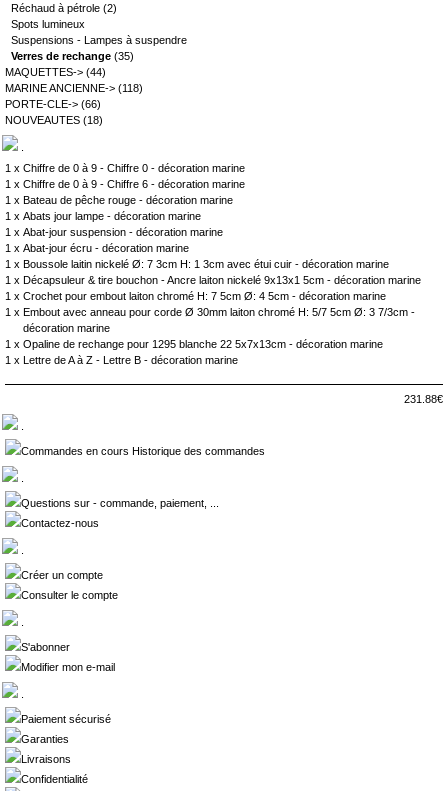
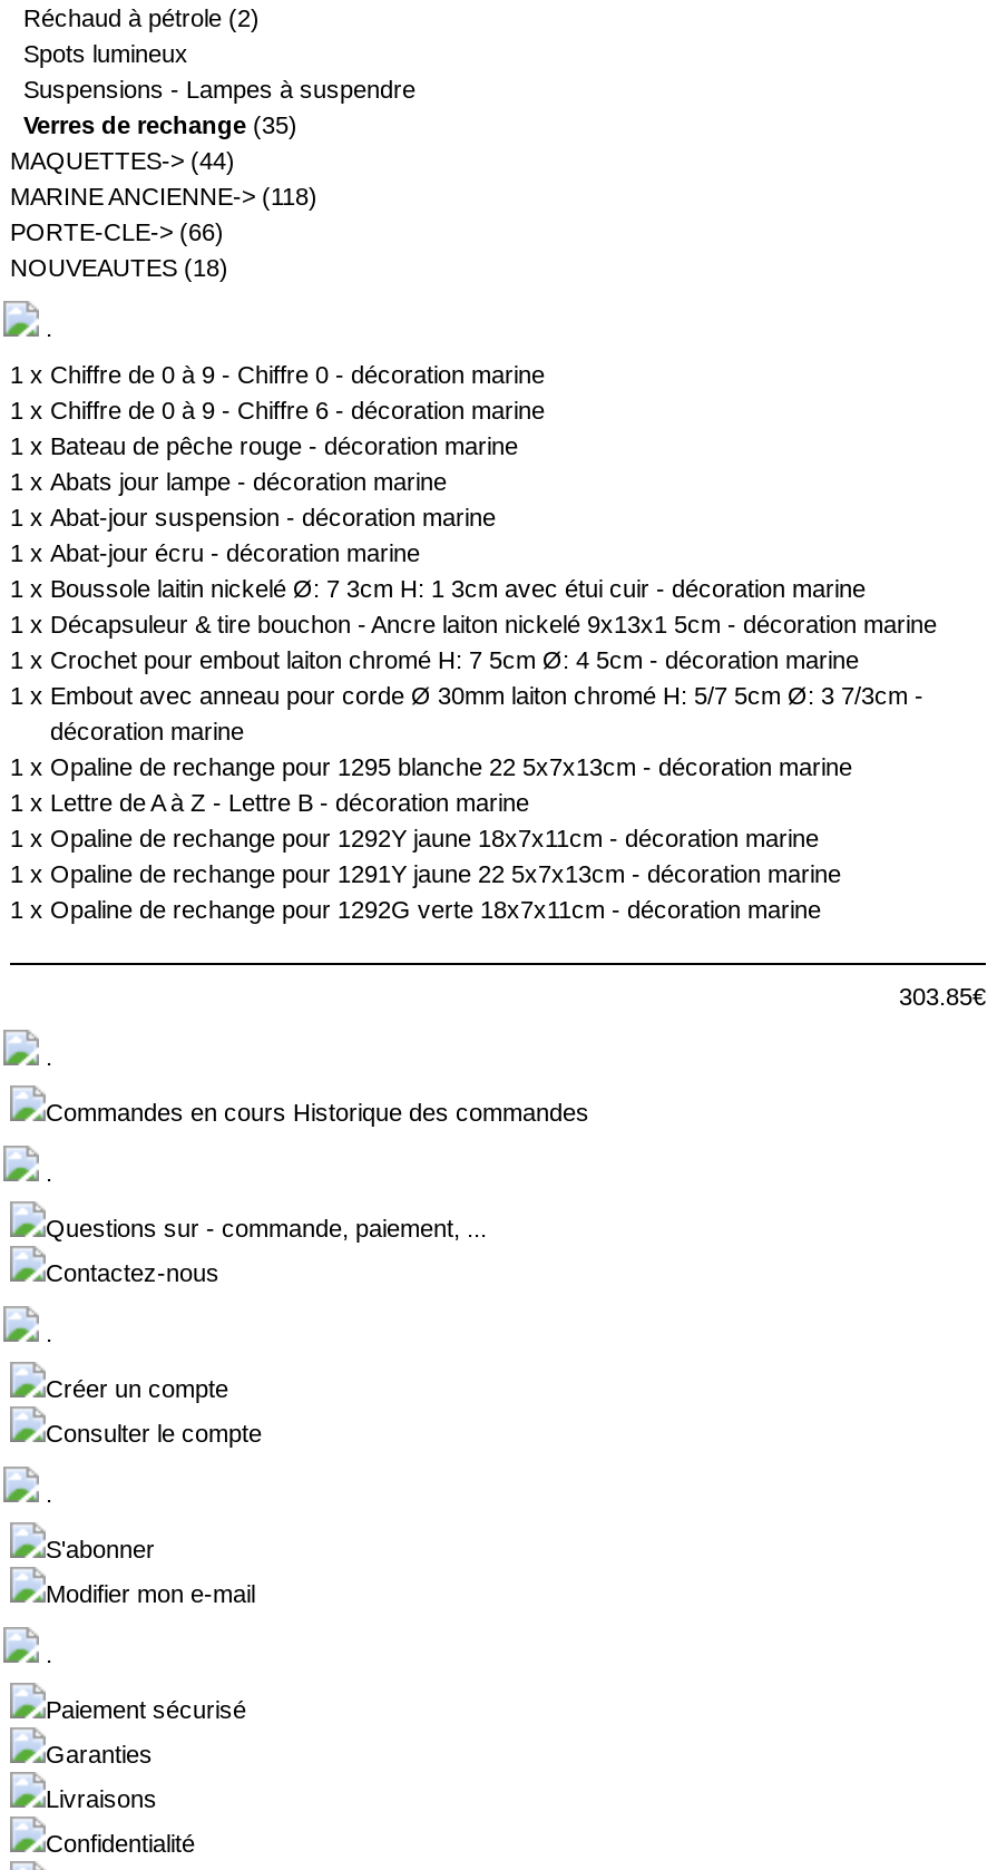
- 231.88€
+ 1 x Opaline de rechange pour 1292Y jaune 18x7x11cm - décoration marine
+ 1 x Opaline de rechange pour 1291Y jaune 22 5x7x13cm - décoration marine
+ 1 x Opaline de rechange pour 1292G verte 18x7x11cm - décoration marine
+ 303.85€
